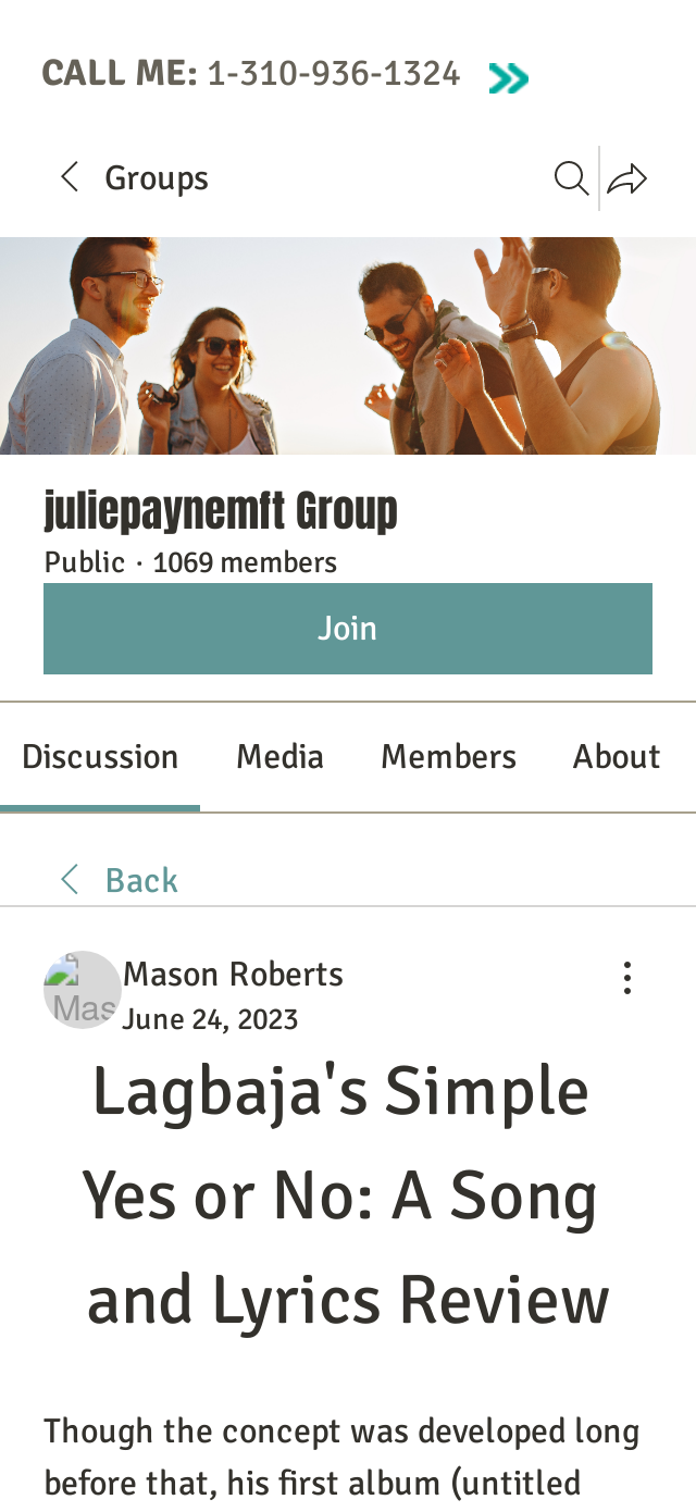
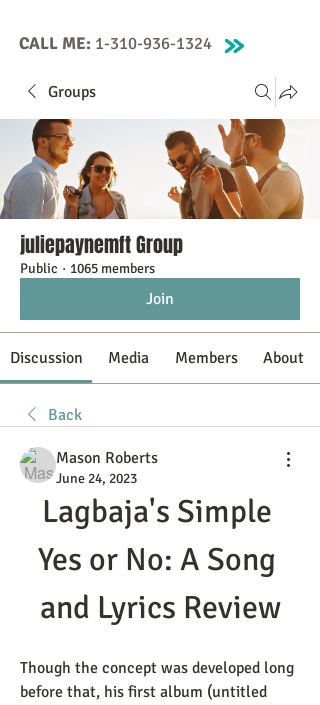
- Public · 1069 members
+ Public · 1065 members
